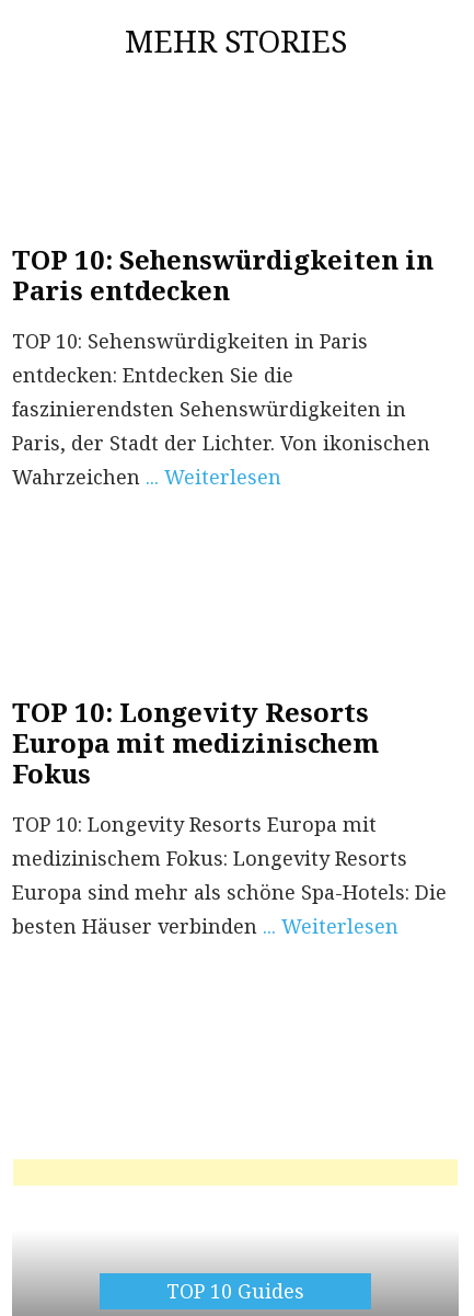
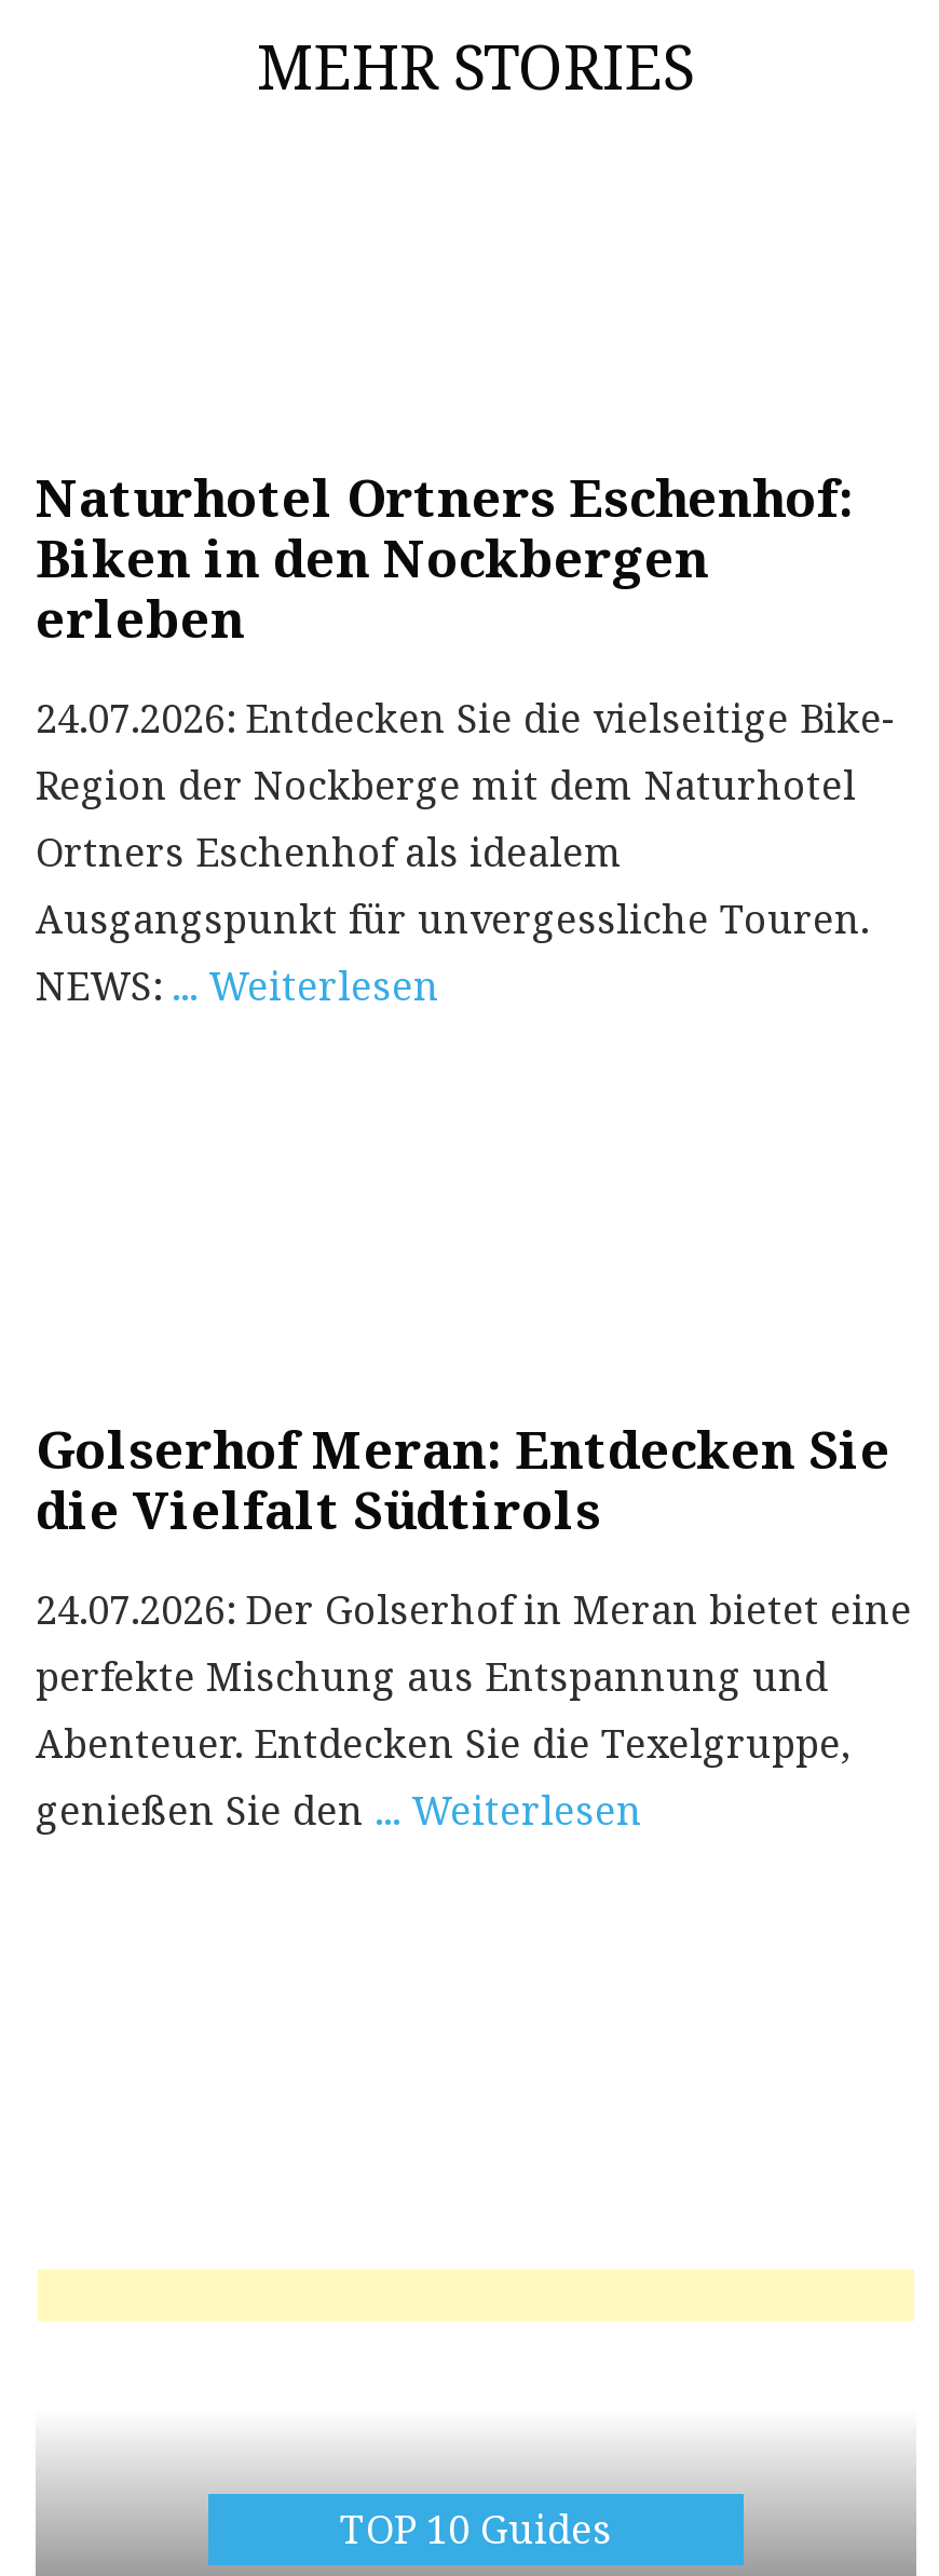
- TOP 10: Sehenswürdigkeiten in
- Paris entdecken
+ Naturhotel Ortners Eschenhof:
+ Biken in den Nockbergen
+ erleben

- TOP 10: Sehenswürdigkeiten in Paris
- entdecken: Entdecken Sie die
- faszinierendsten Sehenswürdigkeiten in
- Paris, der Stadt der Lichter. Von ikonischen
- Wahrzeichen... Weiterlesen
+ 24.07.2026: Entdecken Sie die vielseitige Bike-
+ Region der Nockberge mit dem Naturhotel
+ Ortners Eschenhof als idealem
+ Ausgangspunkt für unvergessliche Touren.
+ NEWS:... Weiterlesen

- TOP 10: Longevity Resorts
- Europa mit medizinischem
- Fokus
+ Golserhof Meran: Entdecken Sie
+ die Vielfalt Südtirols

- TOP 10: Longevity Resorts Europa mit
- medizinischem Fokus: Longevity Resorts
- Europa sind mehr als schöne Spa-Hotels: Die
- besten Häuser verbinden... Weiterlesen
+ 24.07.2026: Der Golserhof in Meran bietet eine
+ perfekte Mischung aus Entspannung und
+ Abenteuer. Entdecken Sie die Texelgruppe,
+ genießen Sie den... Weiterlesen
